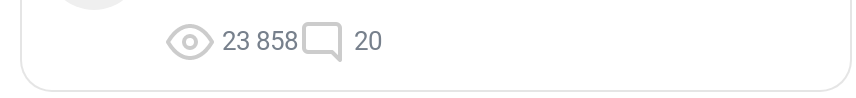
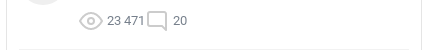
- 23 858 20
+ 23 471 20
